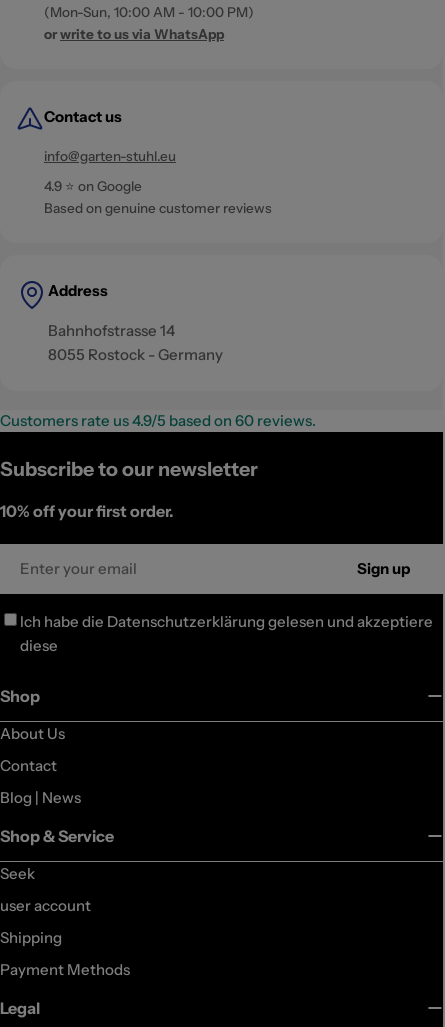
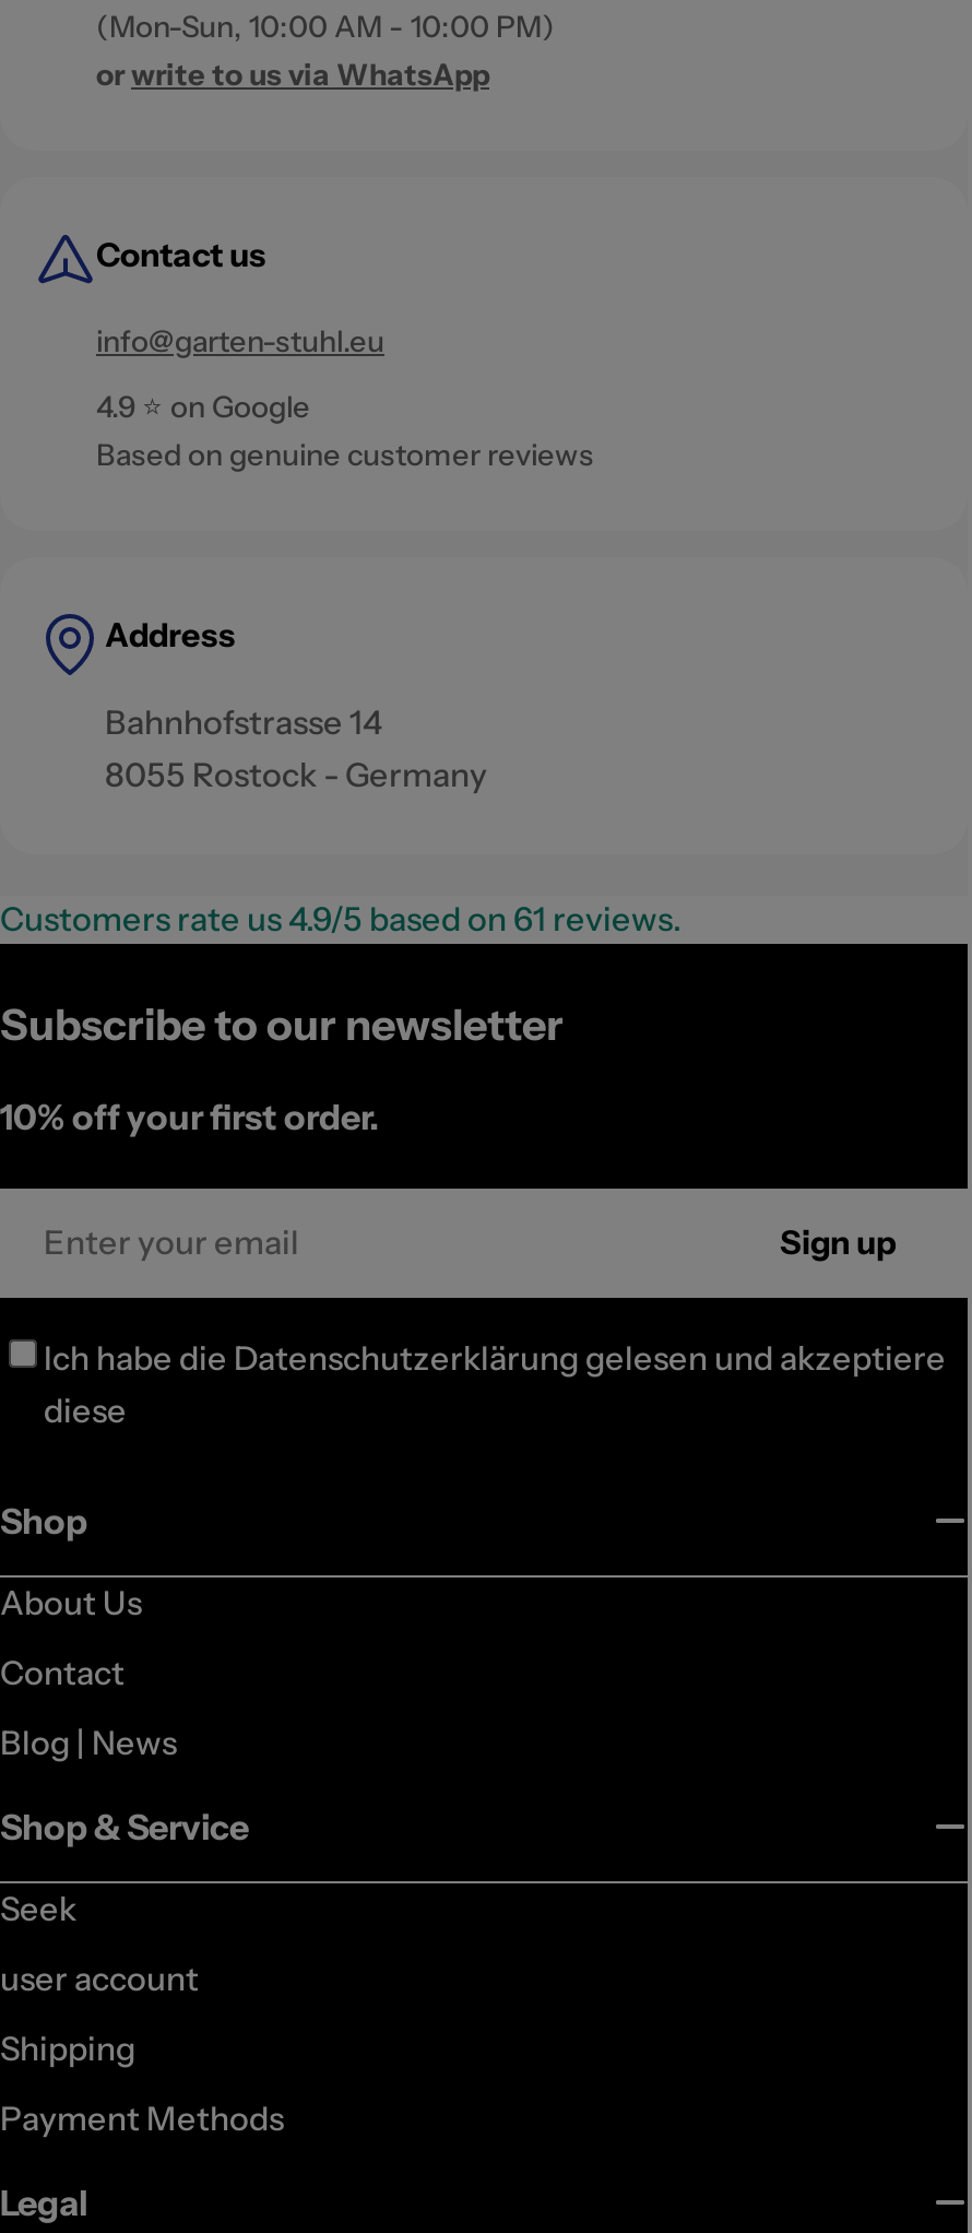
- Customers rate us 4.9/5 based on 60 reviews.
+ Customers rate us 4.9/5 based on 61 reviews.
